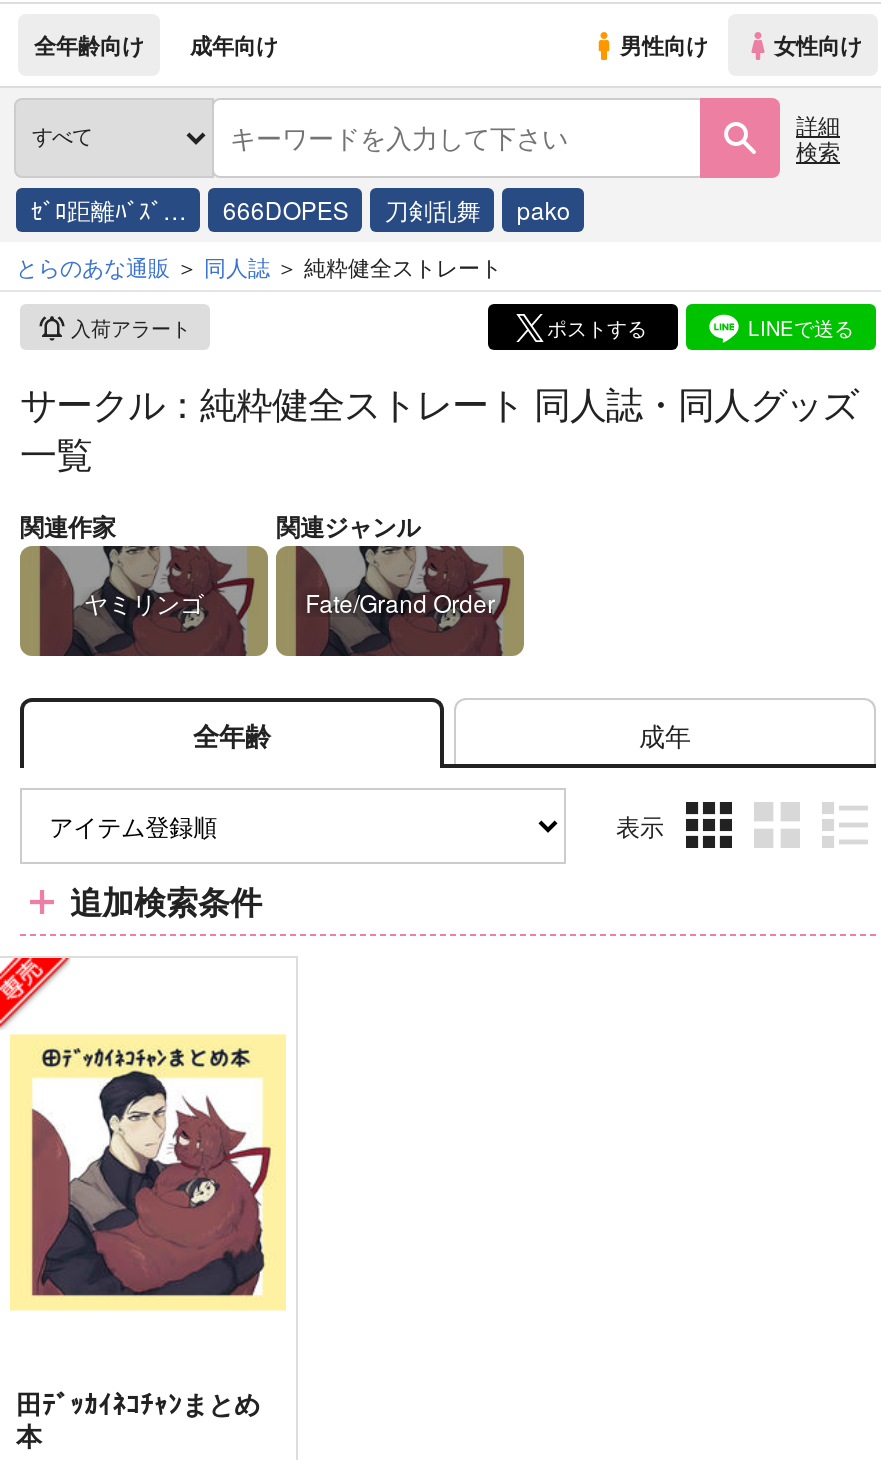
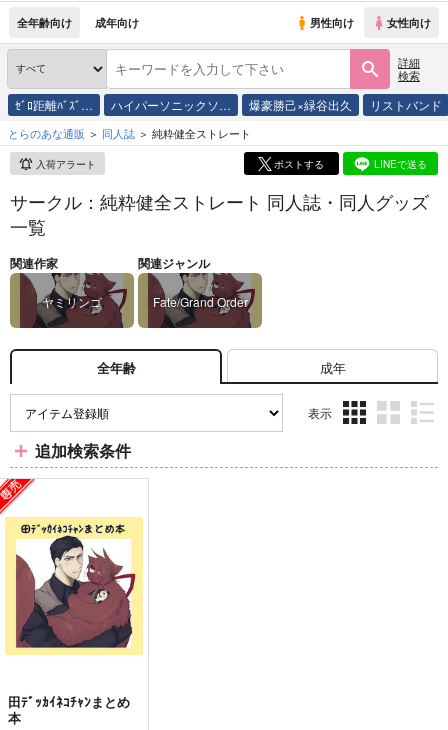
- 666DOPES
- 刀剣乱舞
- pako
+ ハイパーソニックソ…
+ 爆豪勝己×緑谷出久
+ リストバンド
